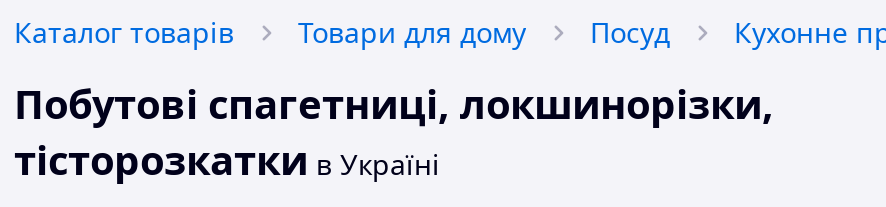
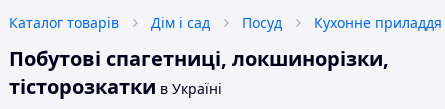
- Товари для дому
+ Дім і сад
